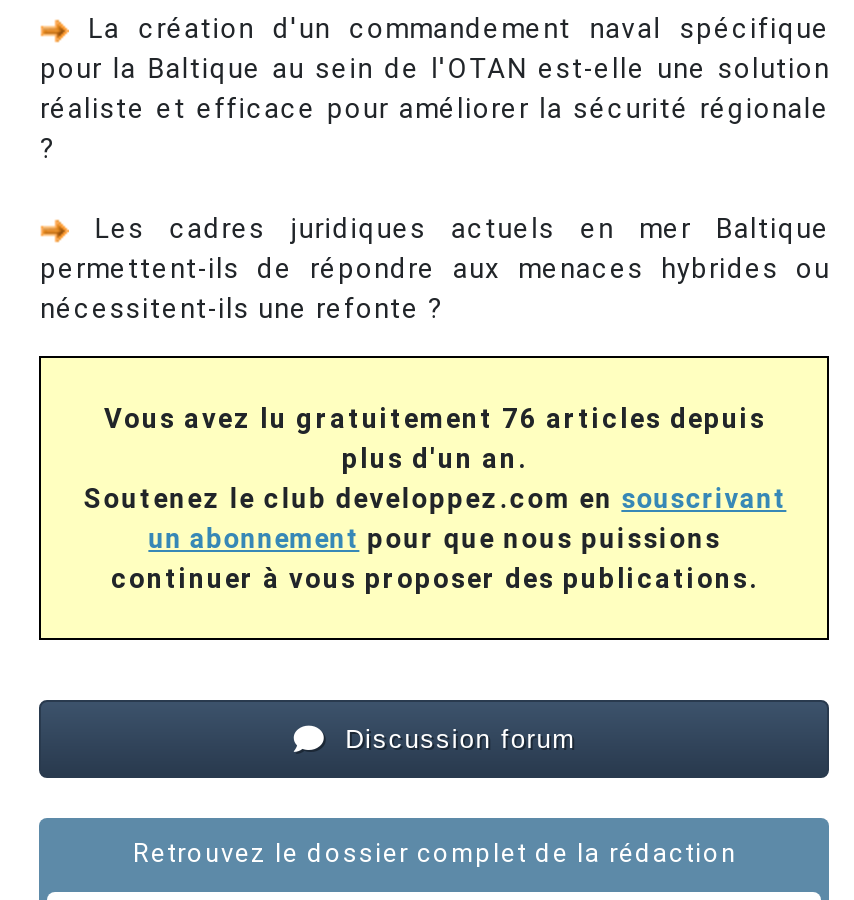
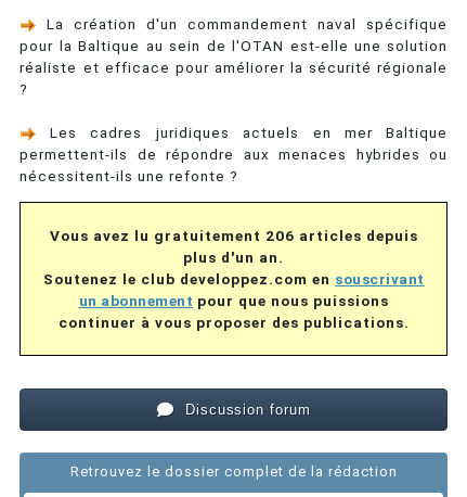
- Vous avez lu gratuitement 76 articles depuis
+ Vous avez lu gratuitement 206 articles depuis
